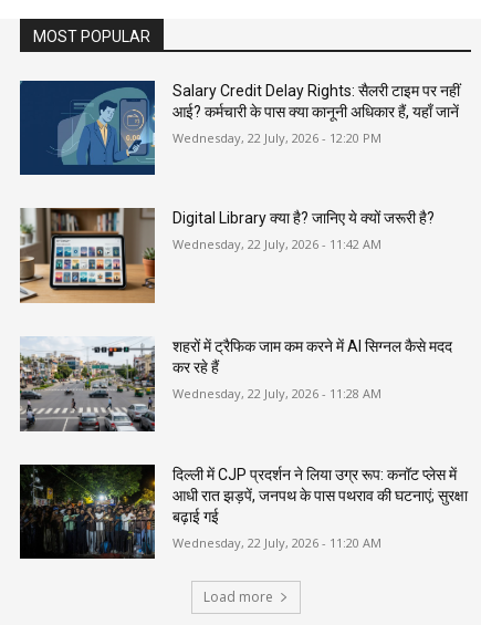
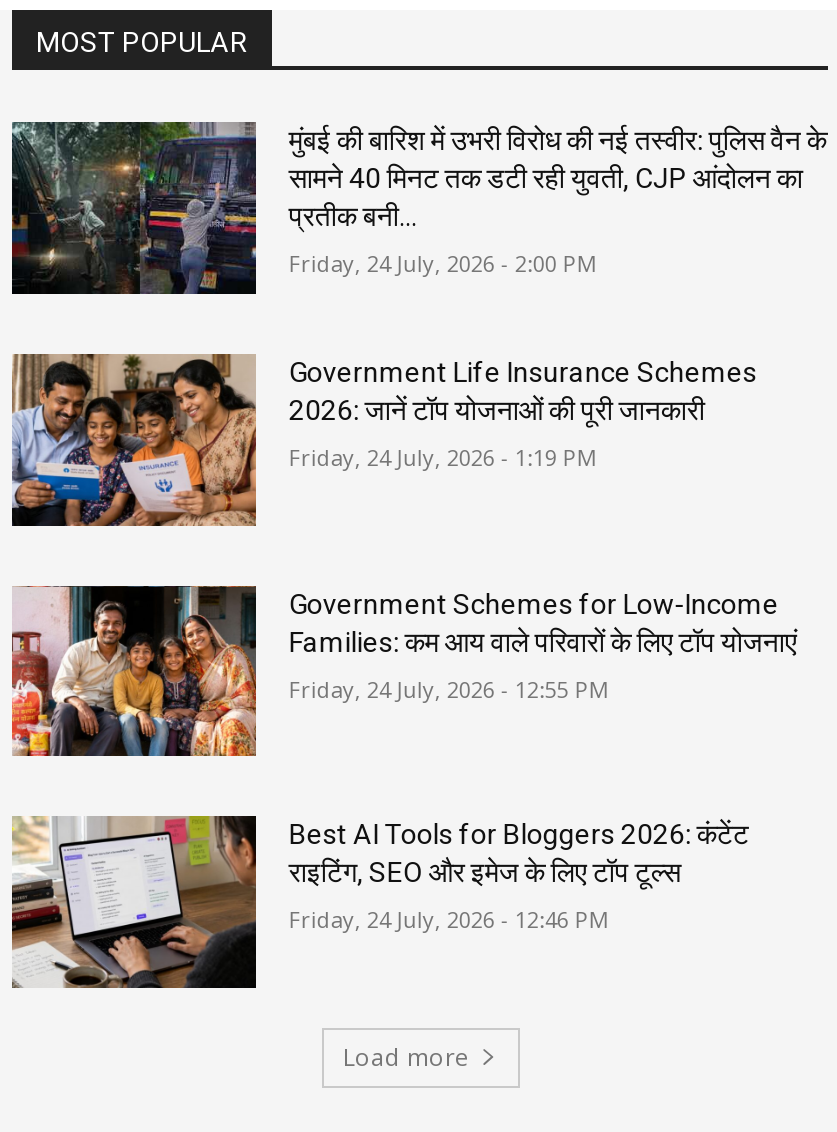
- [image]
- Salary Credit Delay Rights: सैलरी टाइम पर नहीं
- आई? कर्मचारी के पास क्या कानूनी अधिकार हैं, यहाँ जानें
+ [image]
+ मुंबई की बारिश में उभरी विरोध की नई तस्वीर: पुलिस वैन के
+ सामने 40 मिनट तक डटी रही युवती, CJP आंदोलन का
+ प्रतीक बनी...

- Wednesday, 22 July, 2026 - 12:20 PM
+ Friday, 24 July, 2026 - 2:00 PM

- [image]
- Digital Library क्या है? जानिए ये क्यों जरूरी है?
+ [image]
+ Government Life Insurance Schemes
+ 2026: जानें टॉप योजनाओं की पूरी जानकारी

- Wednesday, 22 July, 2026 - 11:42 AM
+ Friday, 24 July, 2026 - 1:19 PM

- [image]
- शहरों में ट्रैफिक जाम कम करने में AI सिग्नल कैसे मदद
- कर रहे हैं
+ [image]
+ Government Schemes for Low-Income
+ Families: कम आय वाले परिवारों के लिए टॉप योजनाएं

- Wednesday, 22 July, 2026 - 11:28 AM
+ Friday, 24 July, 2026 - 12:55 PM

- [image]
- दिल्ली में CJP प्रदर्शन ने लिया उग्र रूप: कनॉट प्लेस में
- आधी रात झड़पें, जनपथ के पास पथराव की घटनाएं; सुरक्षा
- बढ़ाई गई
+ [image]
+ Best AI Tools for Bloggers 2026: कंटेंट
+ राइटिंग, SEO और इमेज के लिए टॉप टूल्स

- Wednesday, 22 July, 2026 - 11:20 AM
+ Friday, 24 July, 2026 - 12:46 PM
